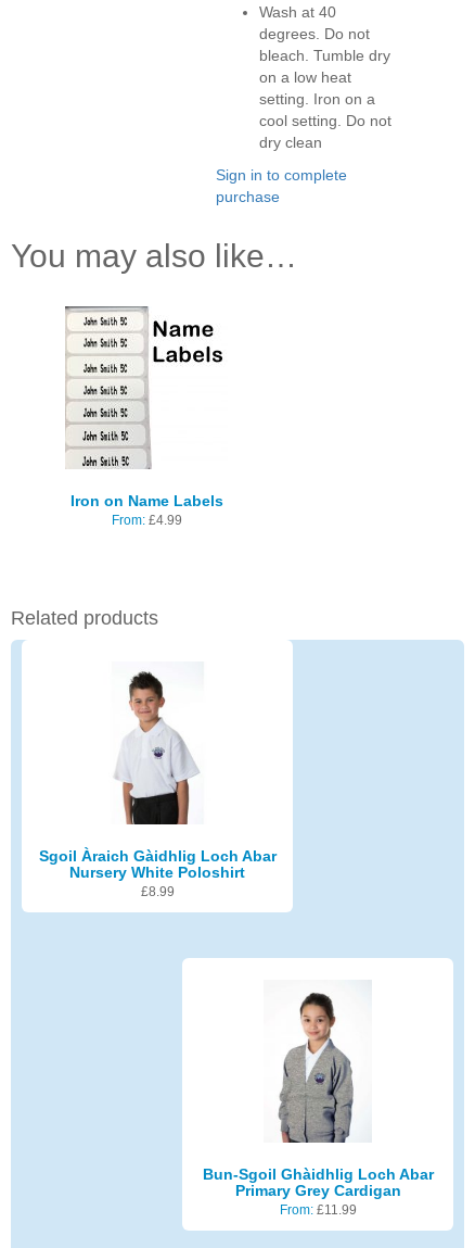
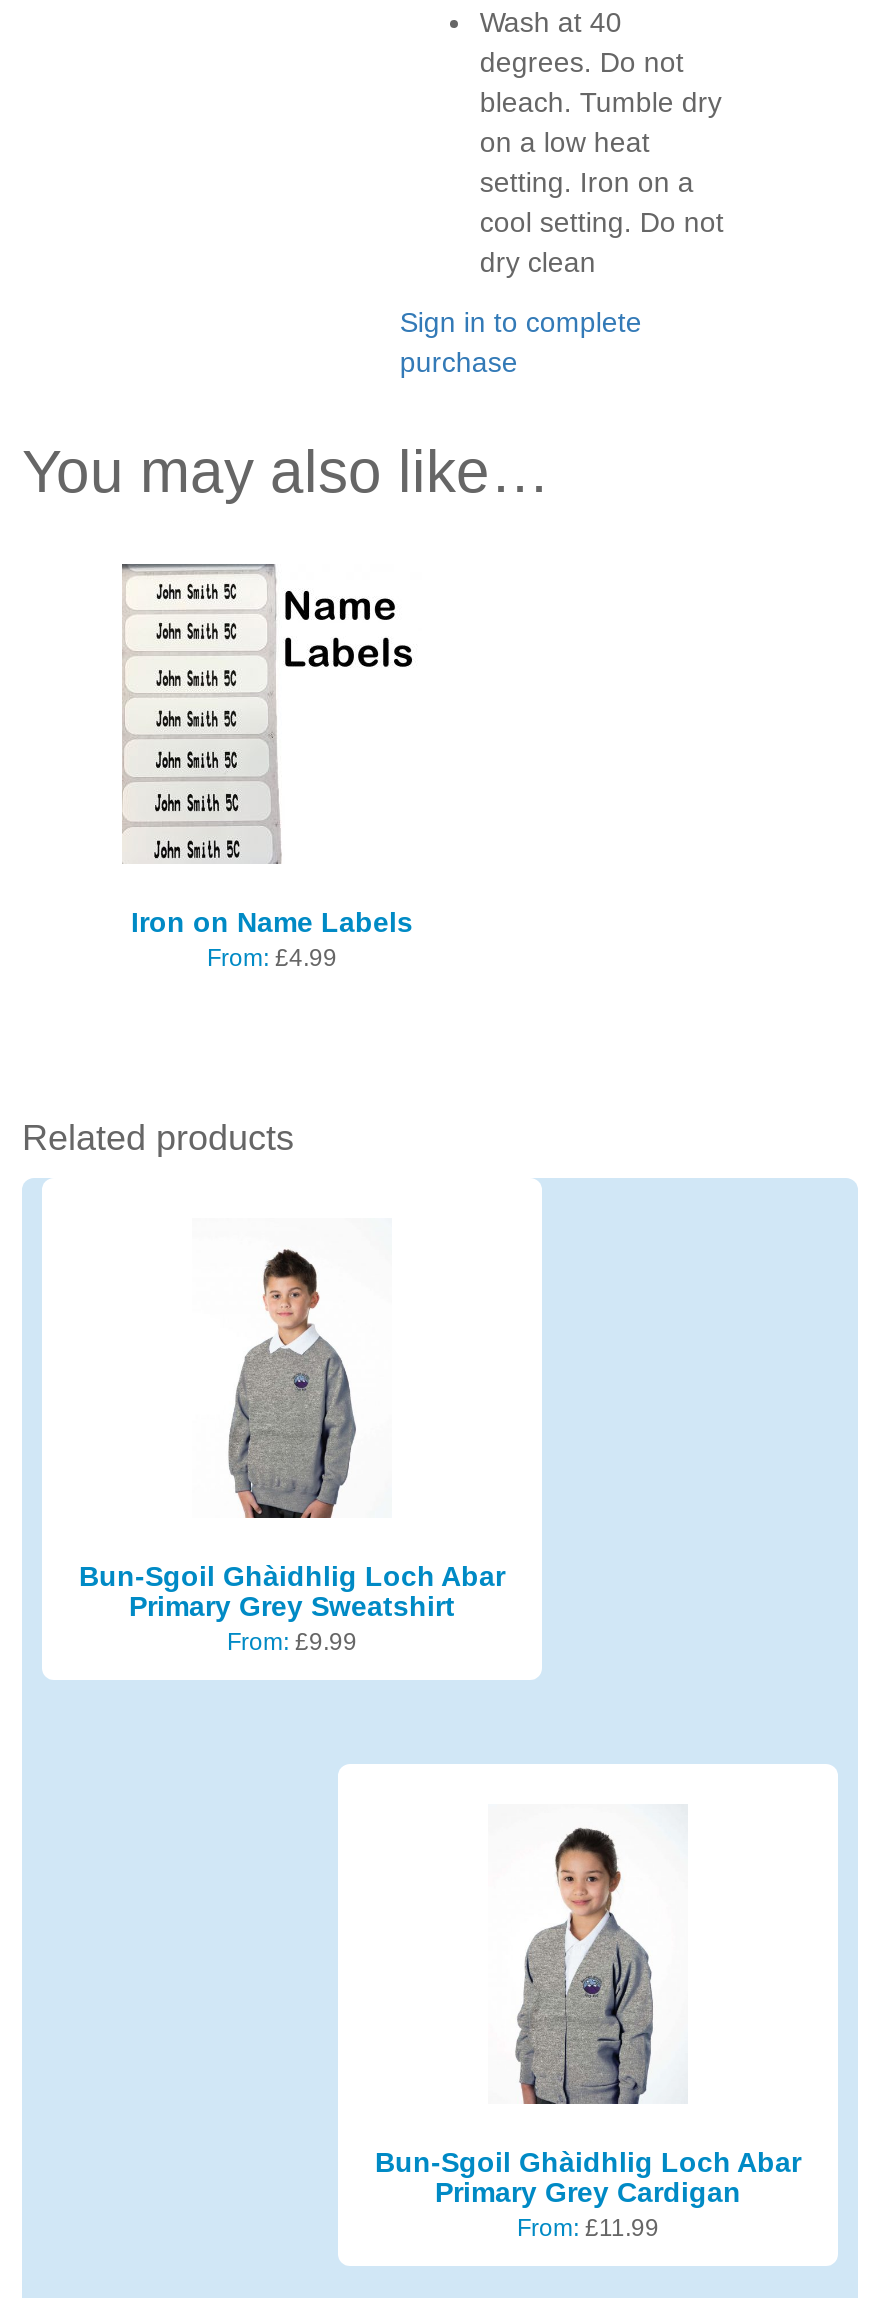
- [image]
- Sgoil Àraich Gàidhlig Loch Abar
- Nursery White Poloshirt
- £8.99
+ [image]
+ Bun-Sgoil Ghàidhlig Loch Abar
+ Primary Grey Sweatshirt
+ From: £9.99
